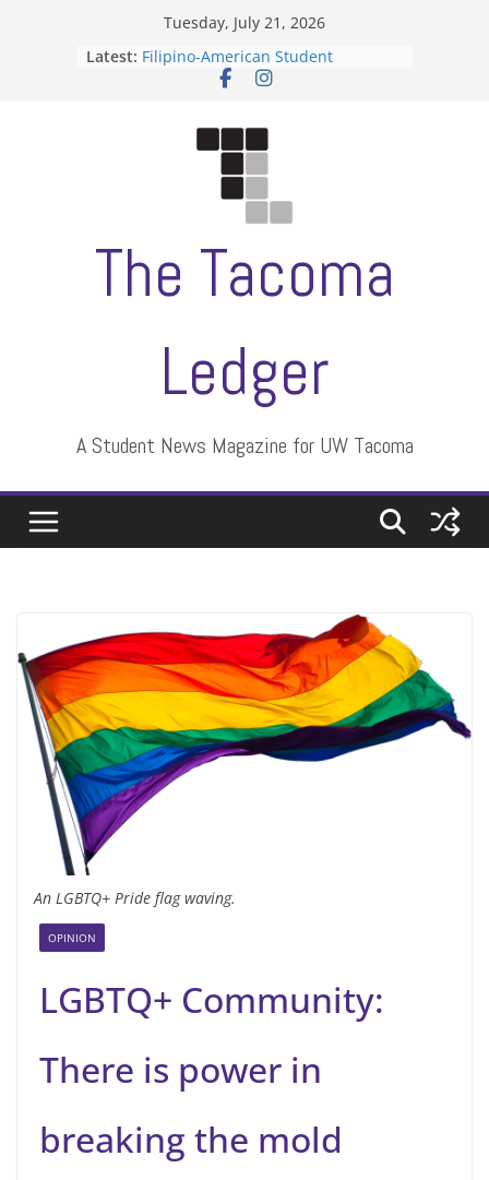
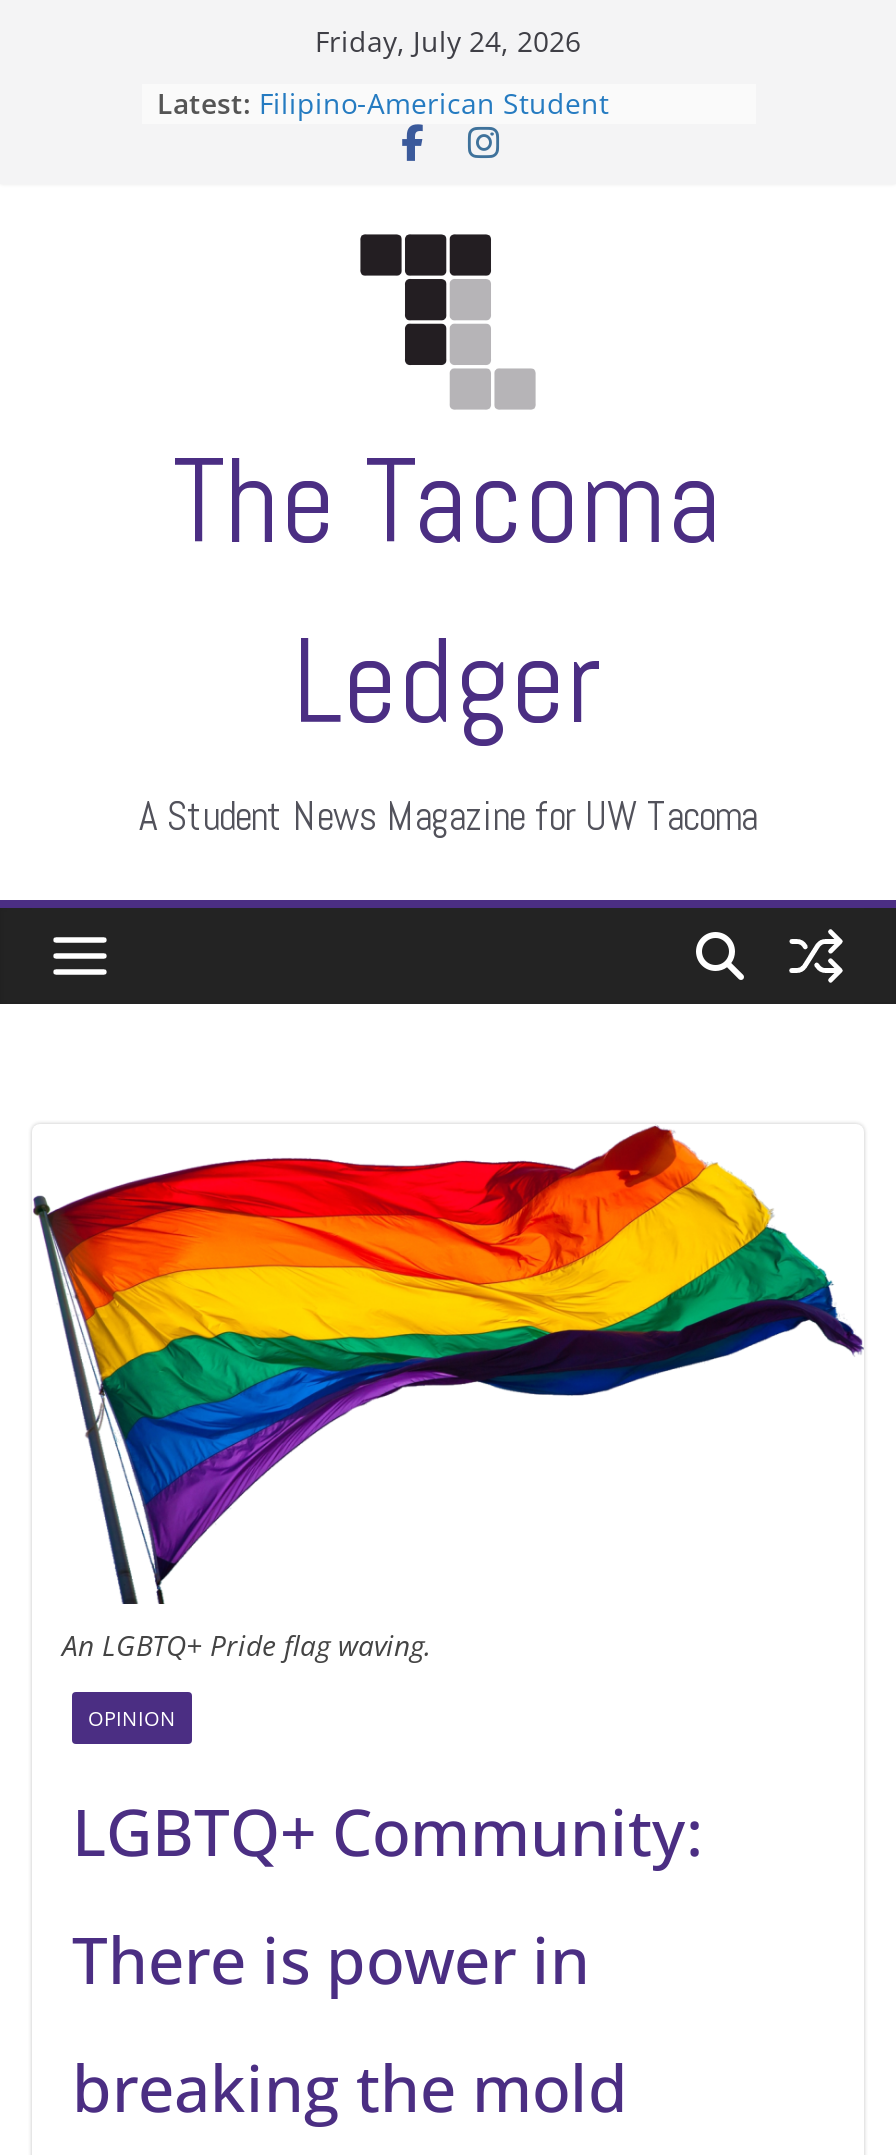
- Tuesday, July 21, 2026
+ Friday, July 24, 2026
